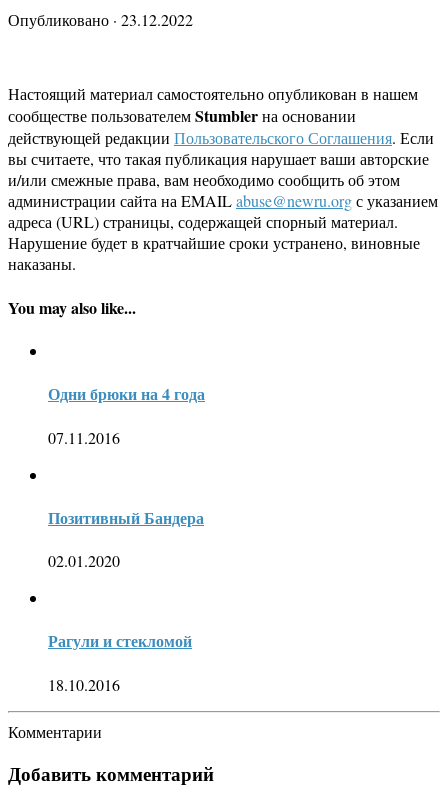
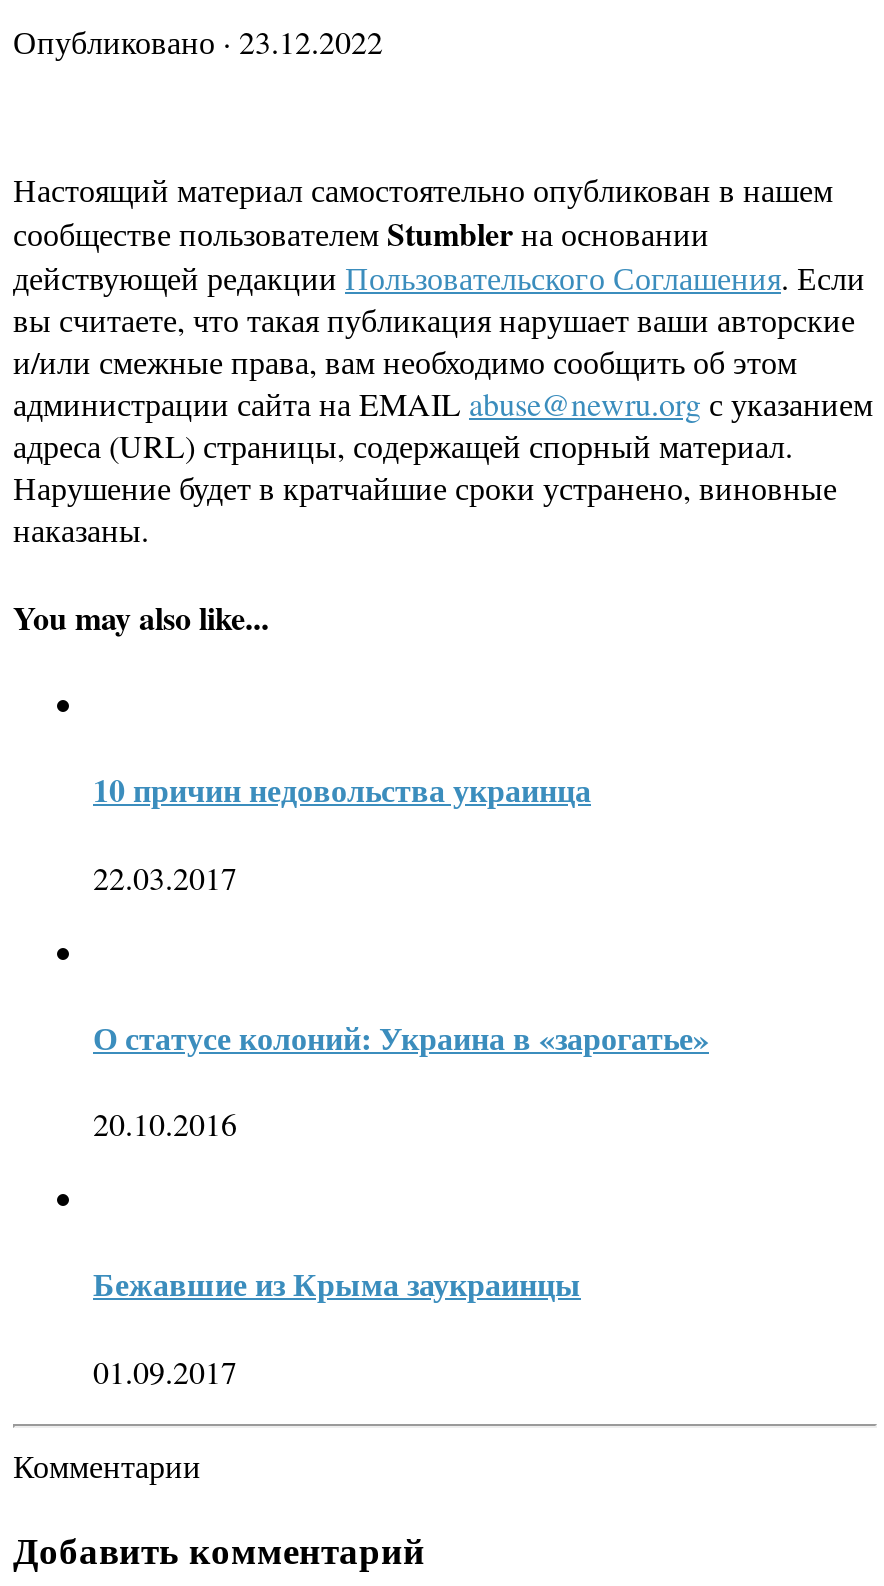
- Одни брюки на 4 года
+ 10 причин недовольства украинца

- 07.11.2016
+ 22.03.2017

- Позитивный Бандера
+ О статусе колоний: Украина в «зарогатье»

- 02.01.2020
+ 20.10.2016

- Рагули и стекломой
+ Бежавшие из Крыма заукраинцы

- 18.10.2016
+ 01.09.2017
